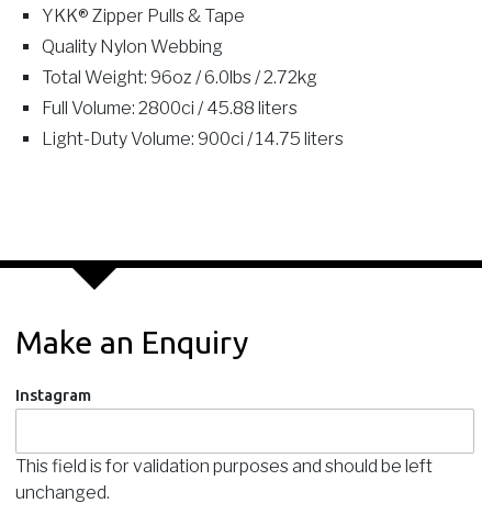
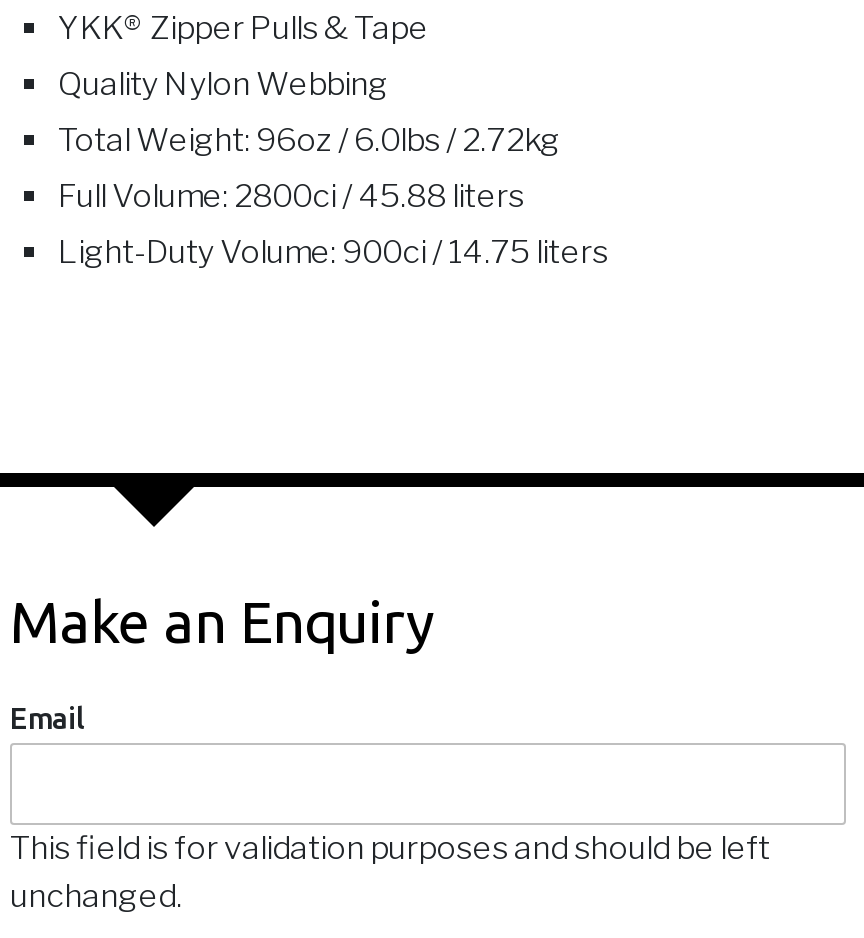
- Instagram
+ Email
